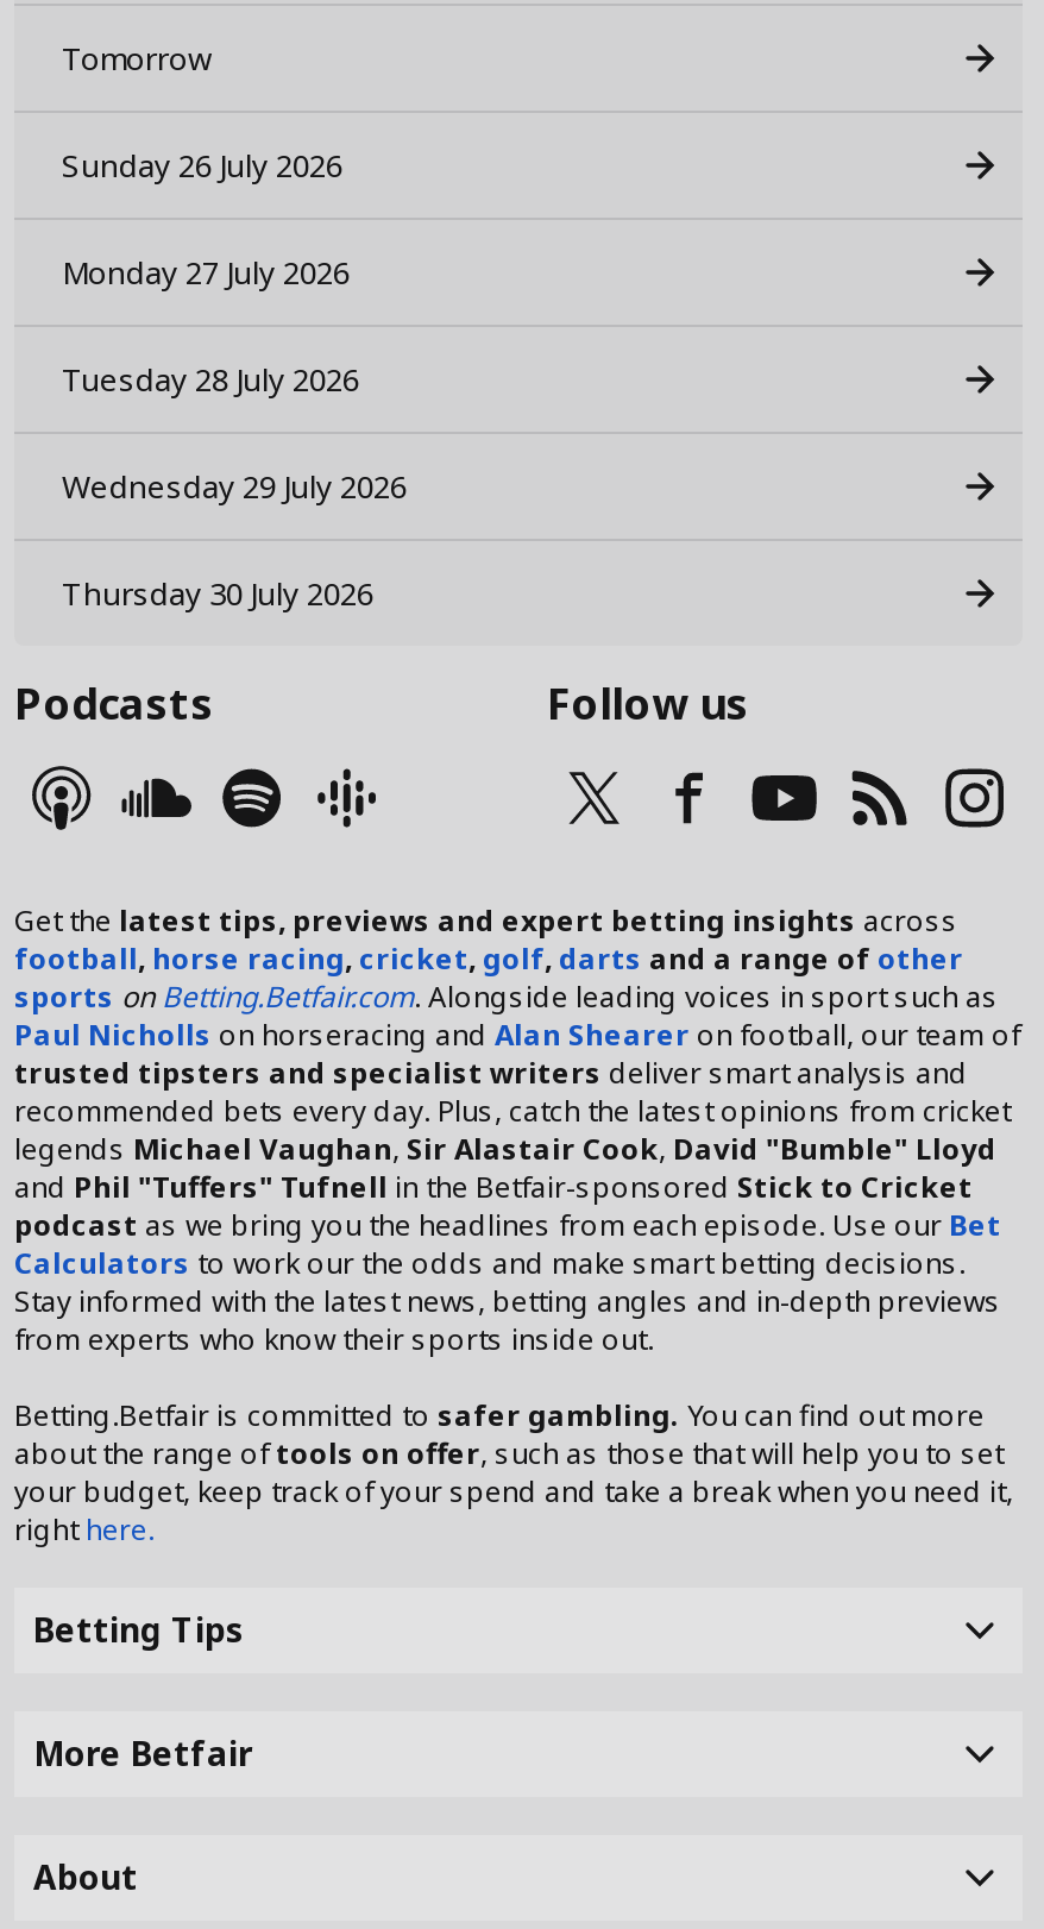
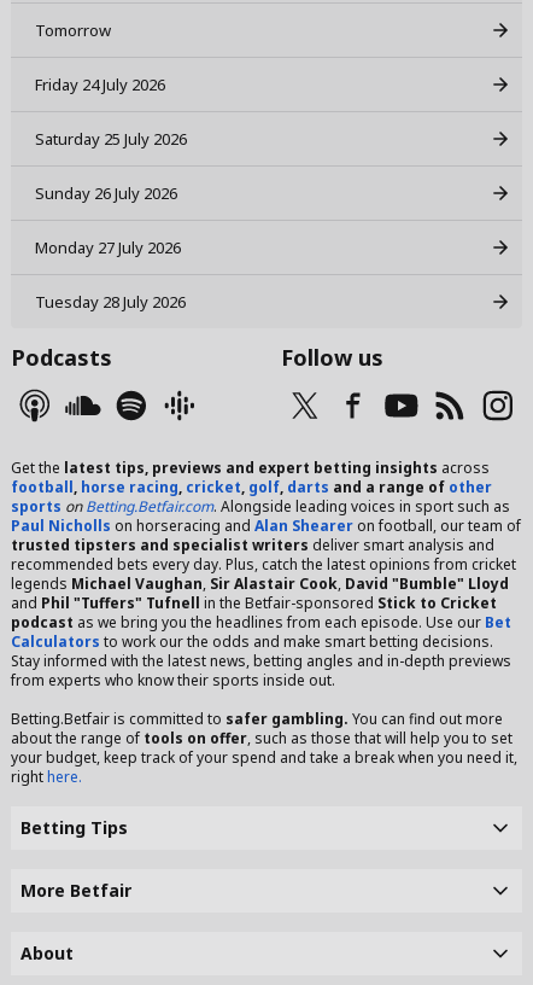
+ Friday 24 July 2026
+ Saturday 25 July 2026

moved down: Sunday 26 July 2026 | Monday 27 July 2026 | Tuesday 28 July 2026

- Wednesday 29 July 2026
- Thursday 30 July 2026
